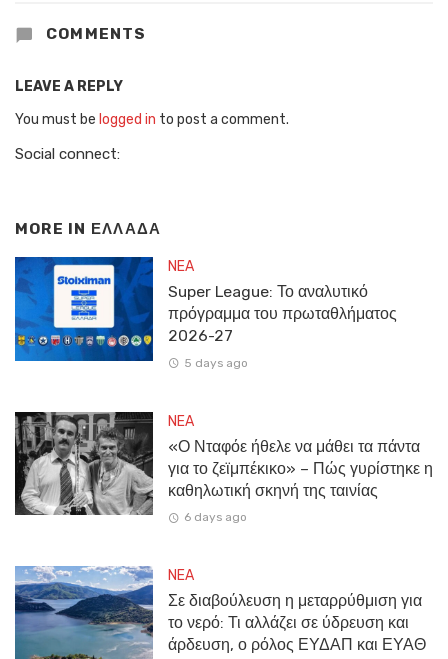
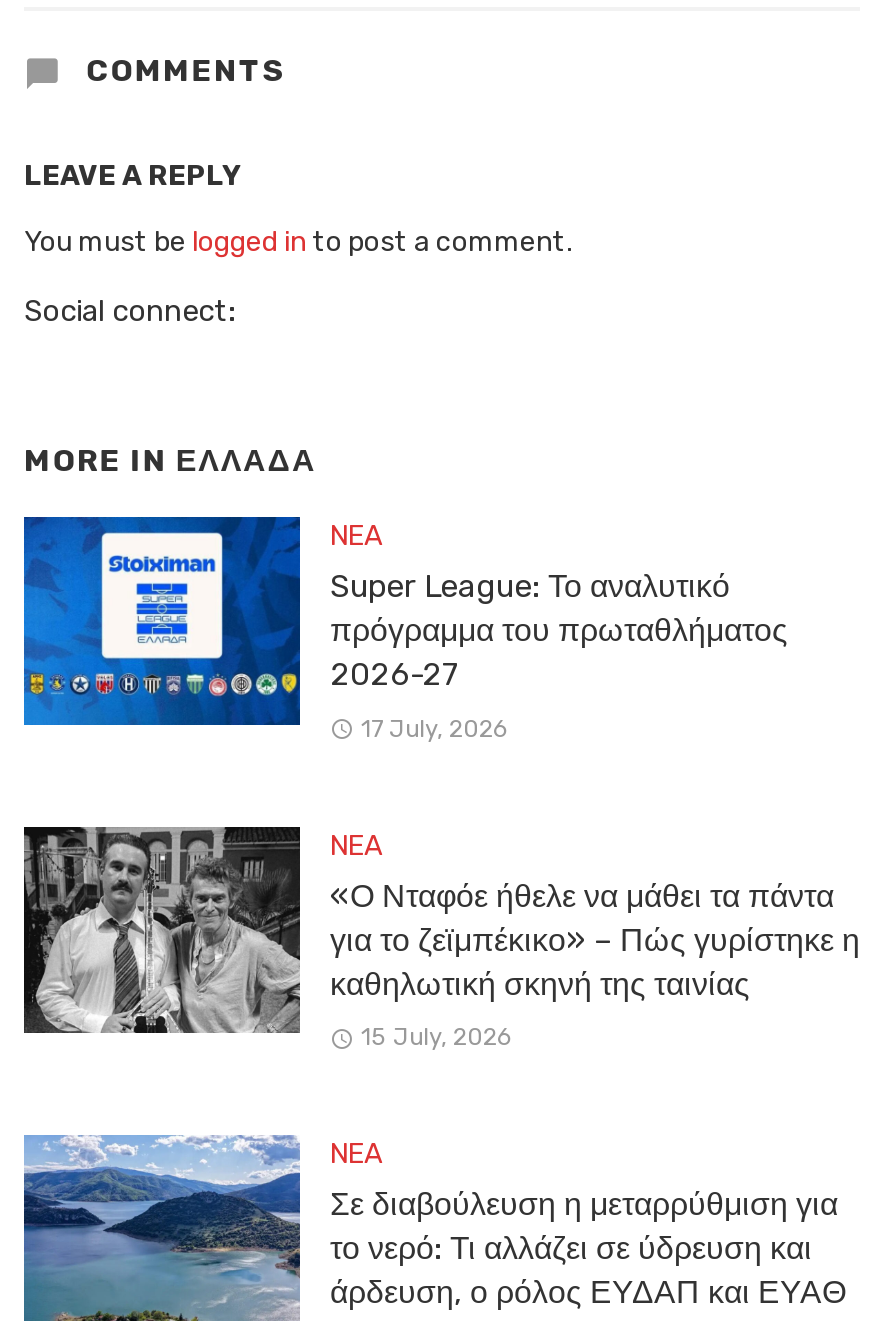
- 5 days ago
+ 17 July, 2026

- 6 days ago
+ 15 July, 2026
